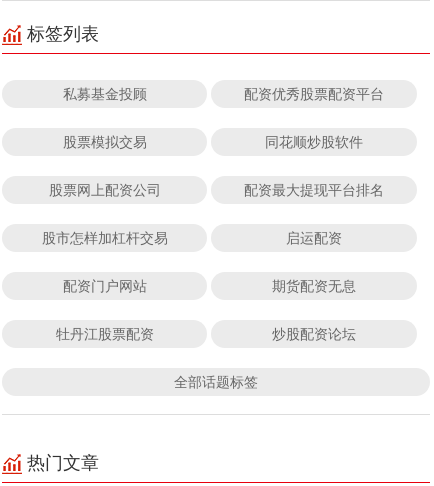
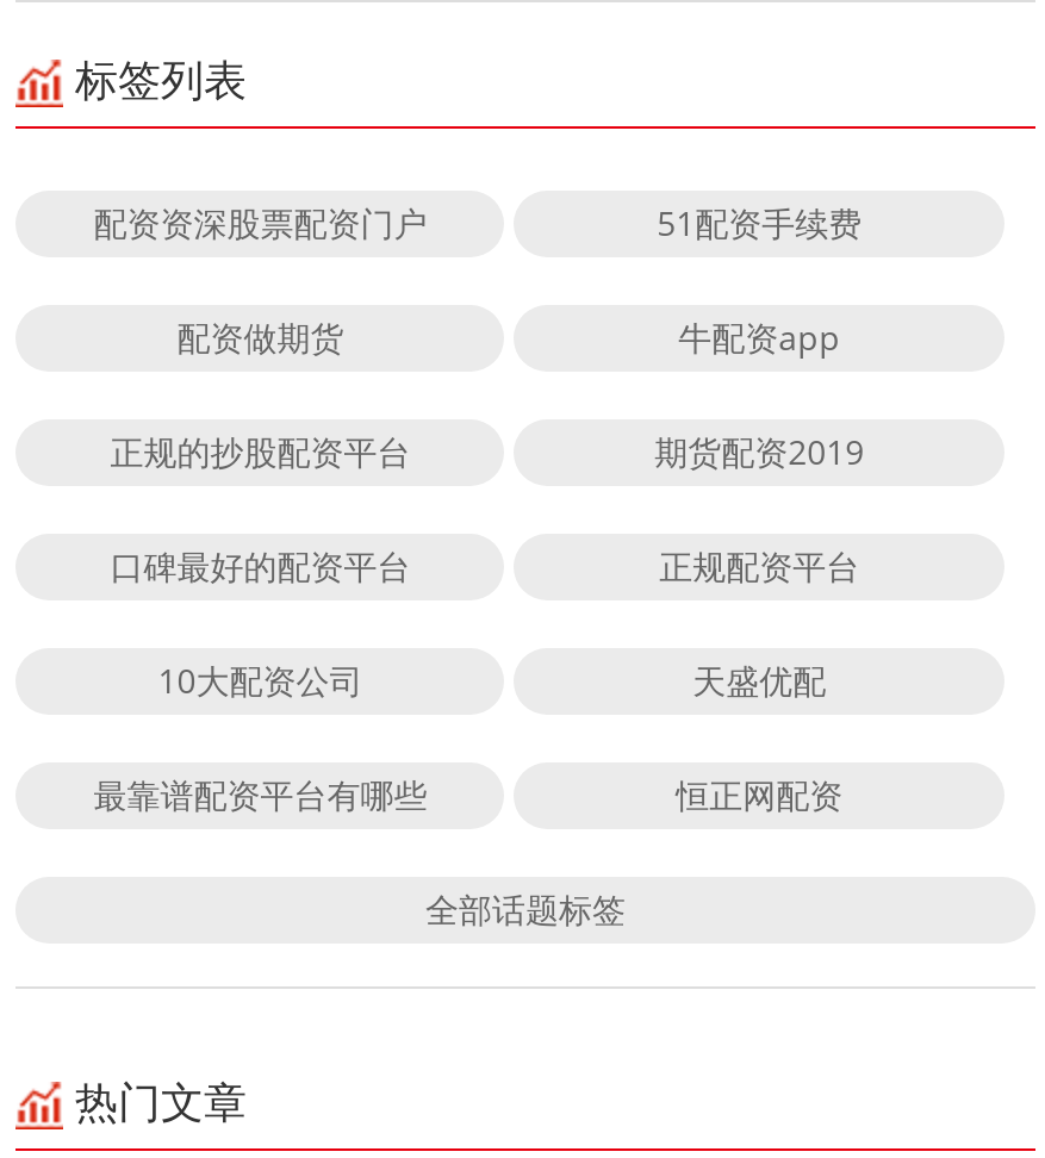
- 私募基金投顾
- 配资优秀股票配资平台
+ 配资资深股票配资门户
+ 51配资手续费

- 股票模拟交易
- 同花顺炒股软件
+ 配资做期货
+ 牛配资app

- 股票网上配资公司
- 配资最大提现平台排名
+ 正规的抄股配资平台
+ 期货配资2019

- 股市怎样加杠杆交易
- 启运配资
+ 口碑最好的配资平台
+ 正规配资平台

- 配资门户网站
- 期货配资无息
+ 10大配资公司
+ 天盛优配

- 牡丹江股票配资
- 炒股配资论坛
+ 最靠谱配资平台有哪些
+ 恒正网配资
